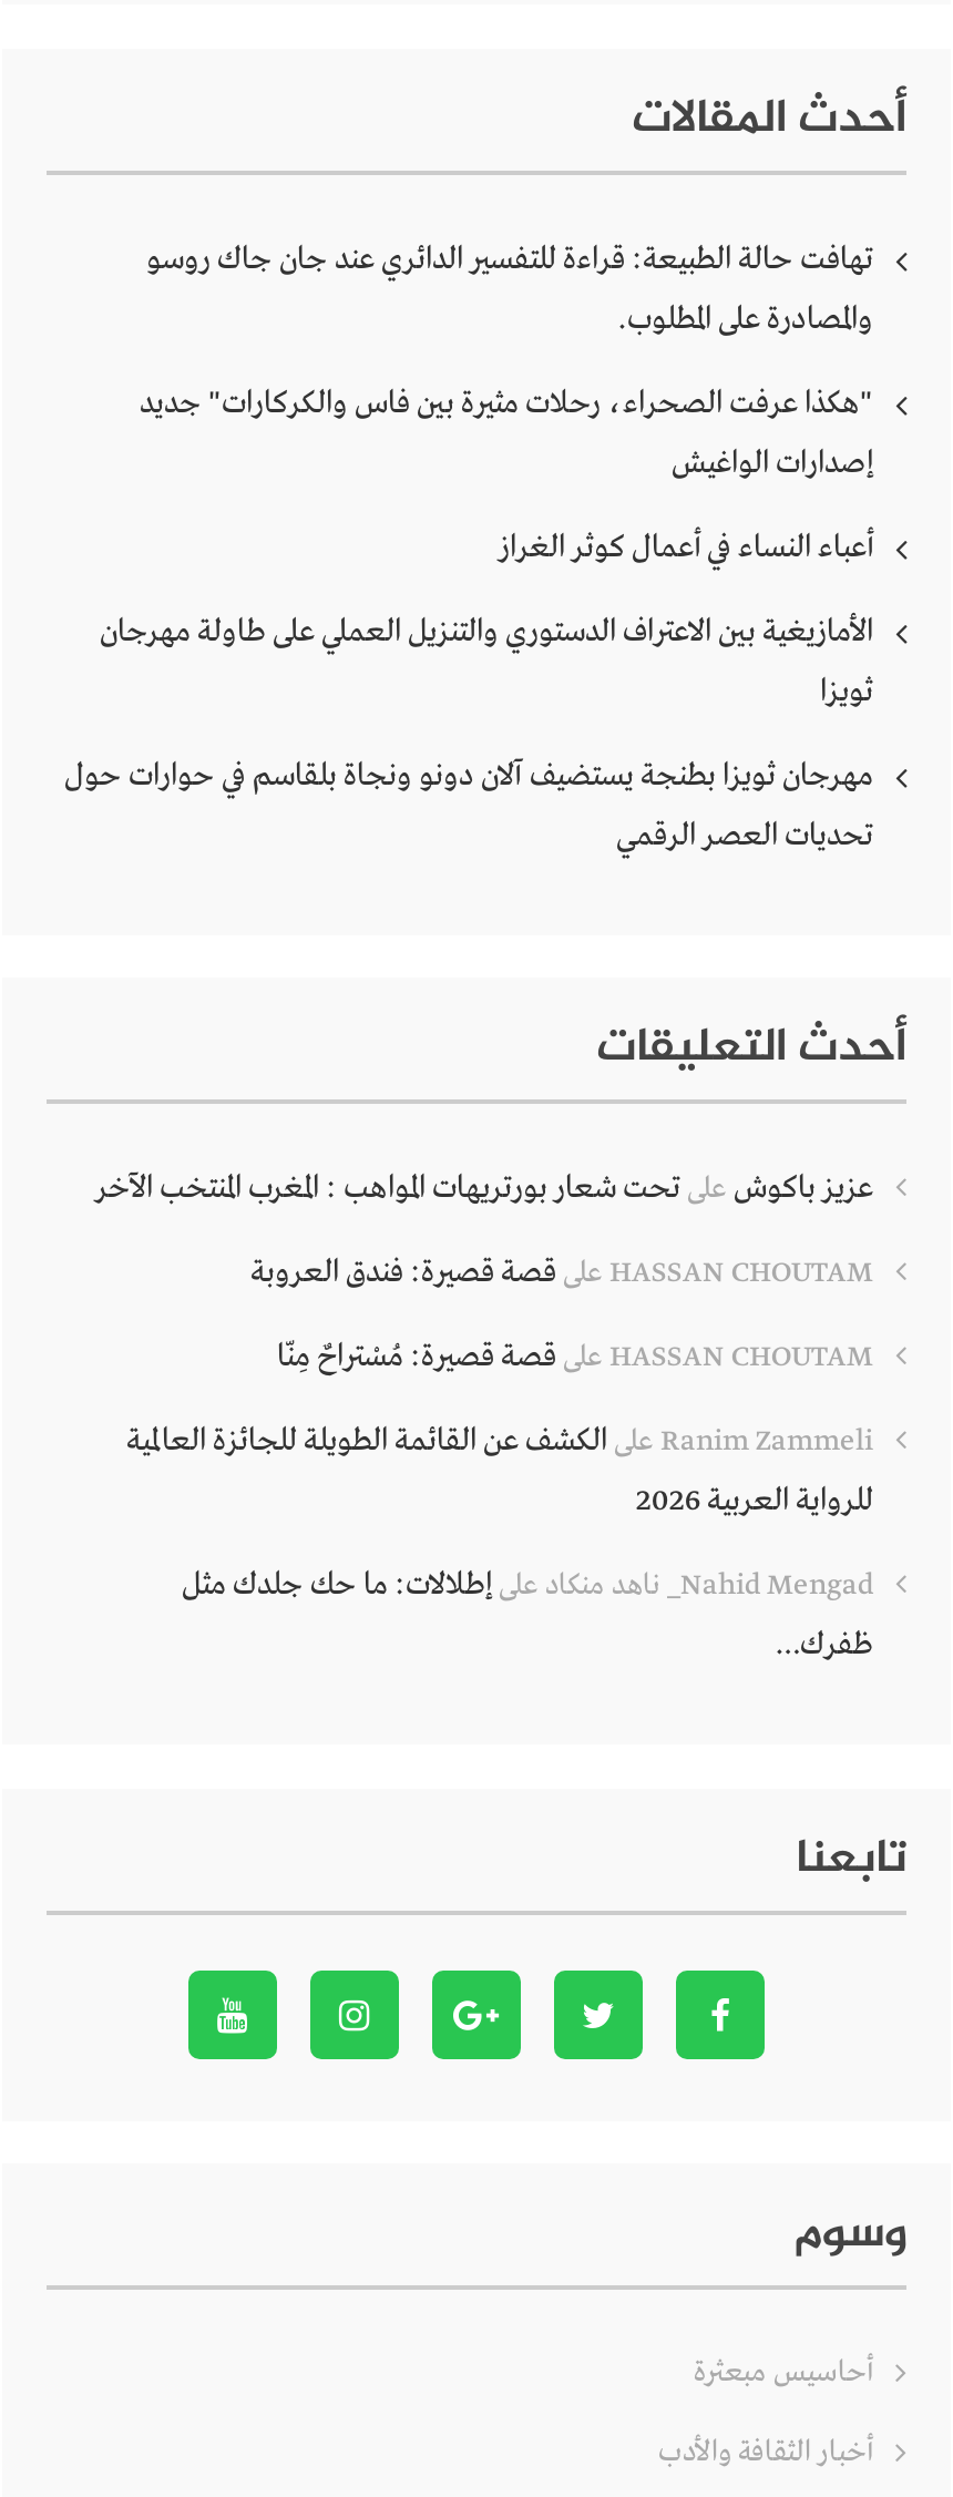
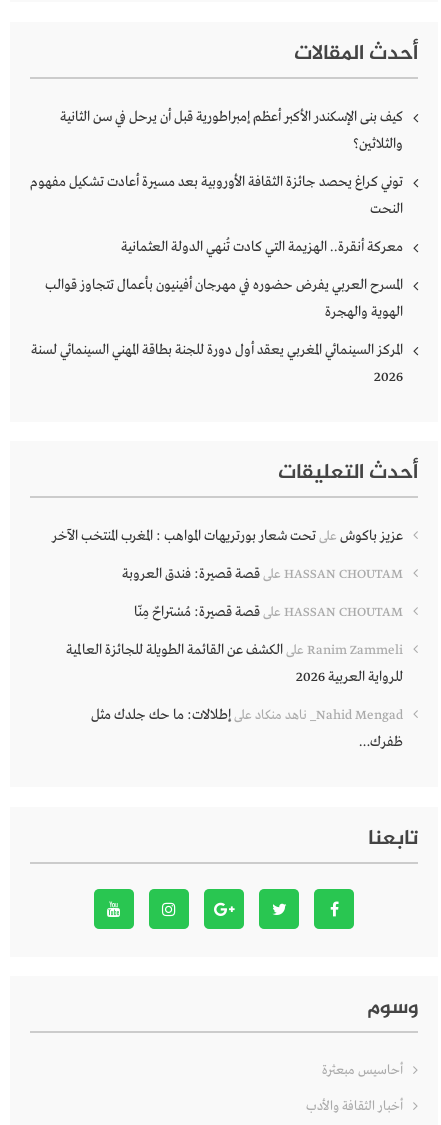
- تهافت حالة الطبيعة: قراءة للتفسير الدائري عند جان جاك روسو
+ كيف بنى الإسكندر الأكبر أعظم إمبراطورية قبل أن يرحل في سن الثانية

- والمصادرة على المطلوب.
+ والثلاثين؟

- "هكذا عرفت الصحراء، رحلات مثيرة بين فاس والكركارات" جديد
+ توني كراغ يحصد جائزة الثقافة الأوروبية بعد مسيرة أعادت تشكيل مفهوم

- إصدارات الواغيش
+ النحت

- أعباء النساء في أعمال كوثر الغراز
+ معركة أنقرة.. الهزيمة التي كادت تُنهي الدولة العثمانية

- الأمازيغية بين الاعتراف الدستوري والتنزيل العملي على طاولة مهرجان
+ المسرح العربي يفرض حضوره في مهرجان أفينيون بأعمال تتجاوز قوالب

- ثويزا
+ الهوية والهجرة

- مهرجان ثويزا بطنجة يستضيف آلان دونو ونجاة بلقاسم في حوارات حول
+ المركز السينمائي المغربي يعقد أول دورة للجنة بطاقة المهني السينمائي لسنة

- تحديات العصر الرقمي
+ 2026
